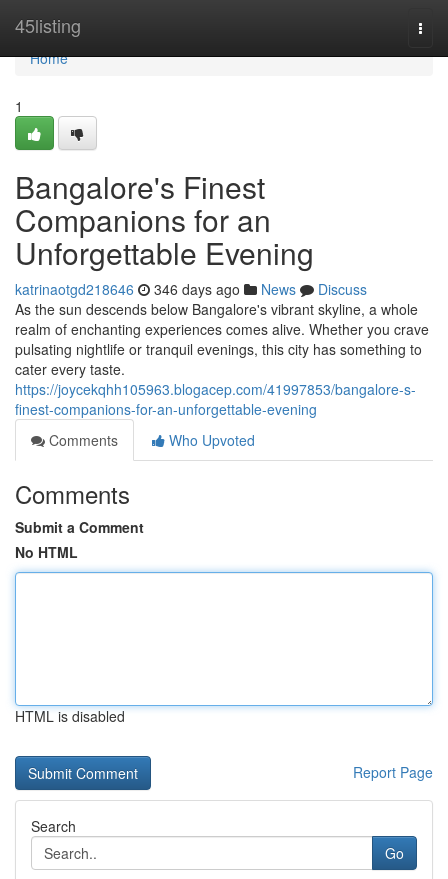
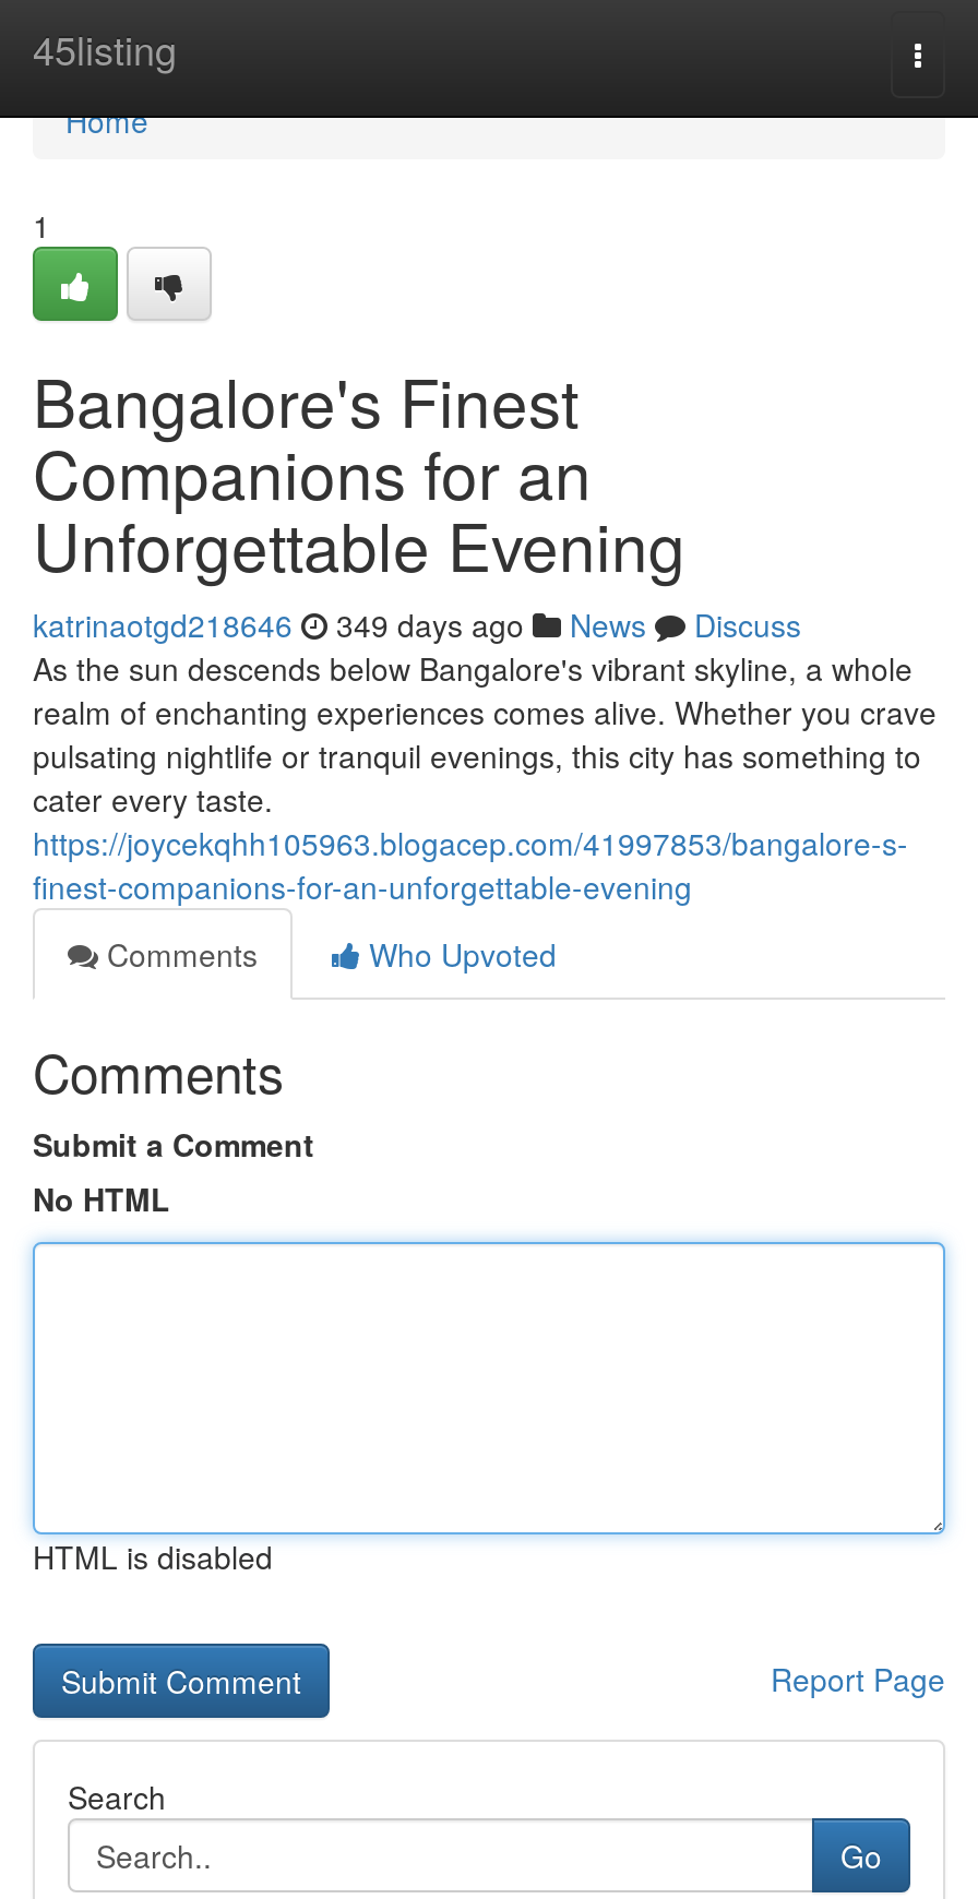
- katrinaotgd218646 346 days ago News Discuss
+ katrinaotgd218646 349 days ago News Discuss
